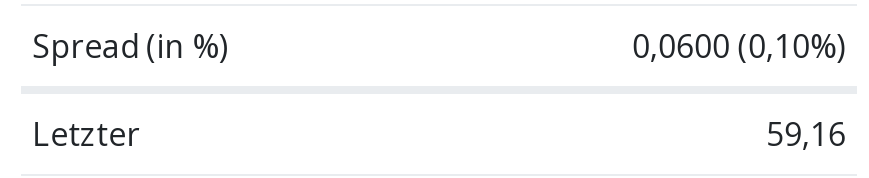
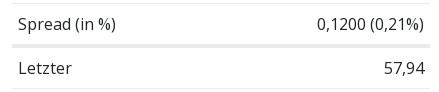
- 0,0600 (0,10%)
+ 0,1200 (0,21%)

- 59,16
+ 57,94
